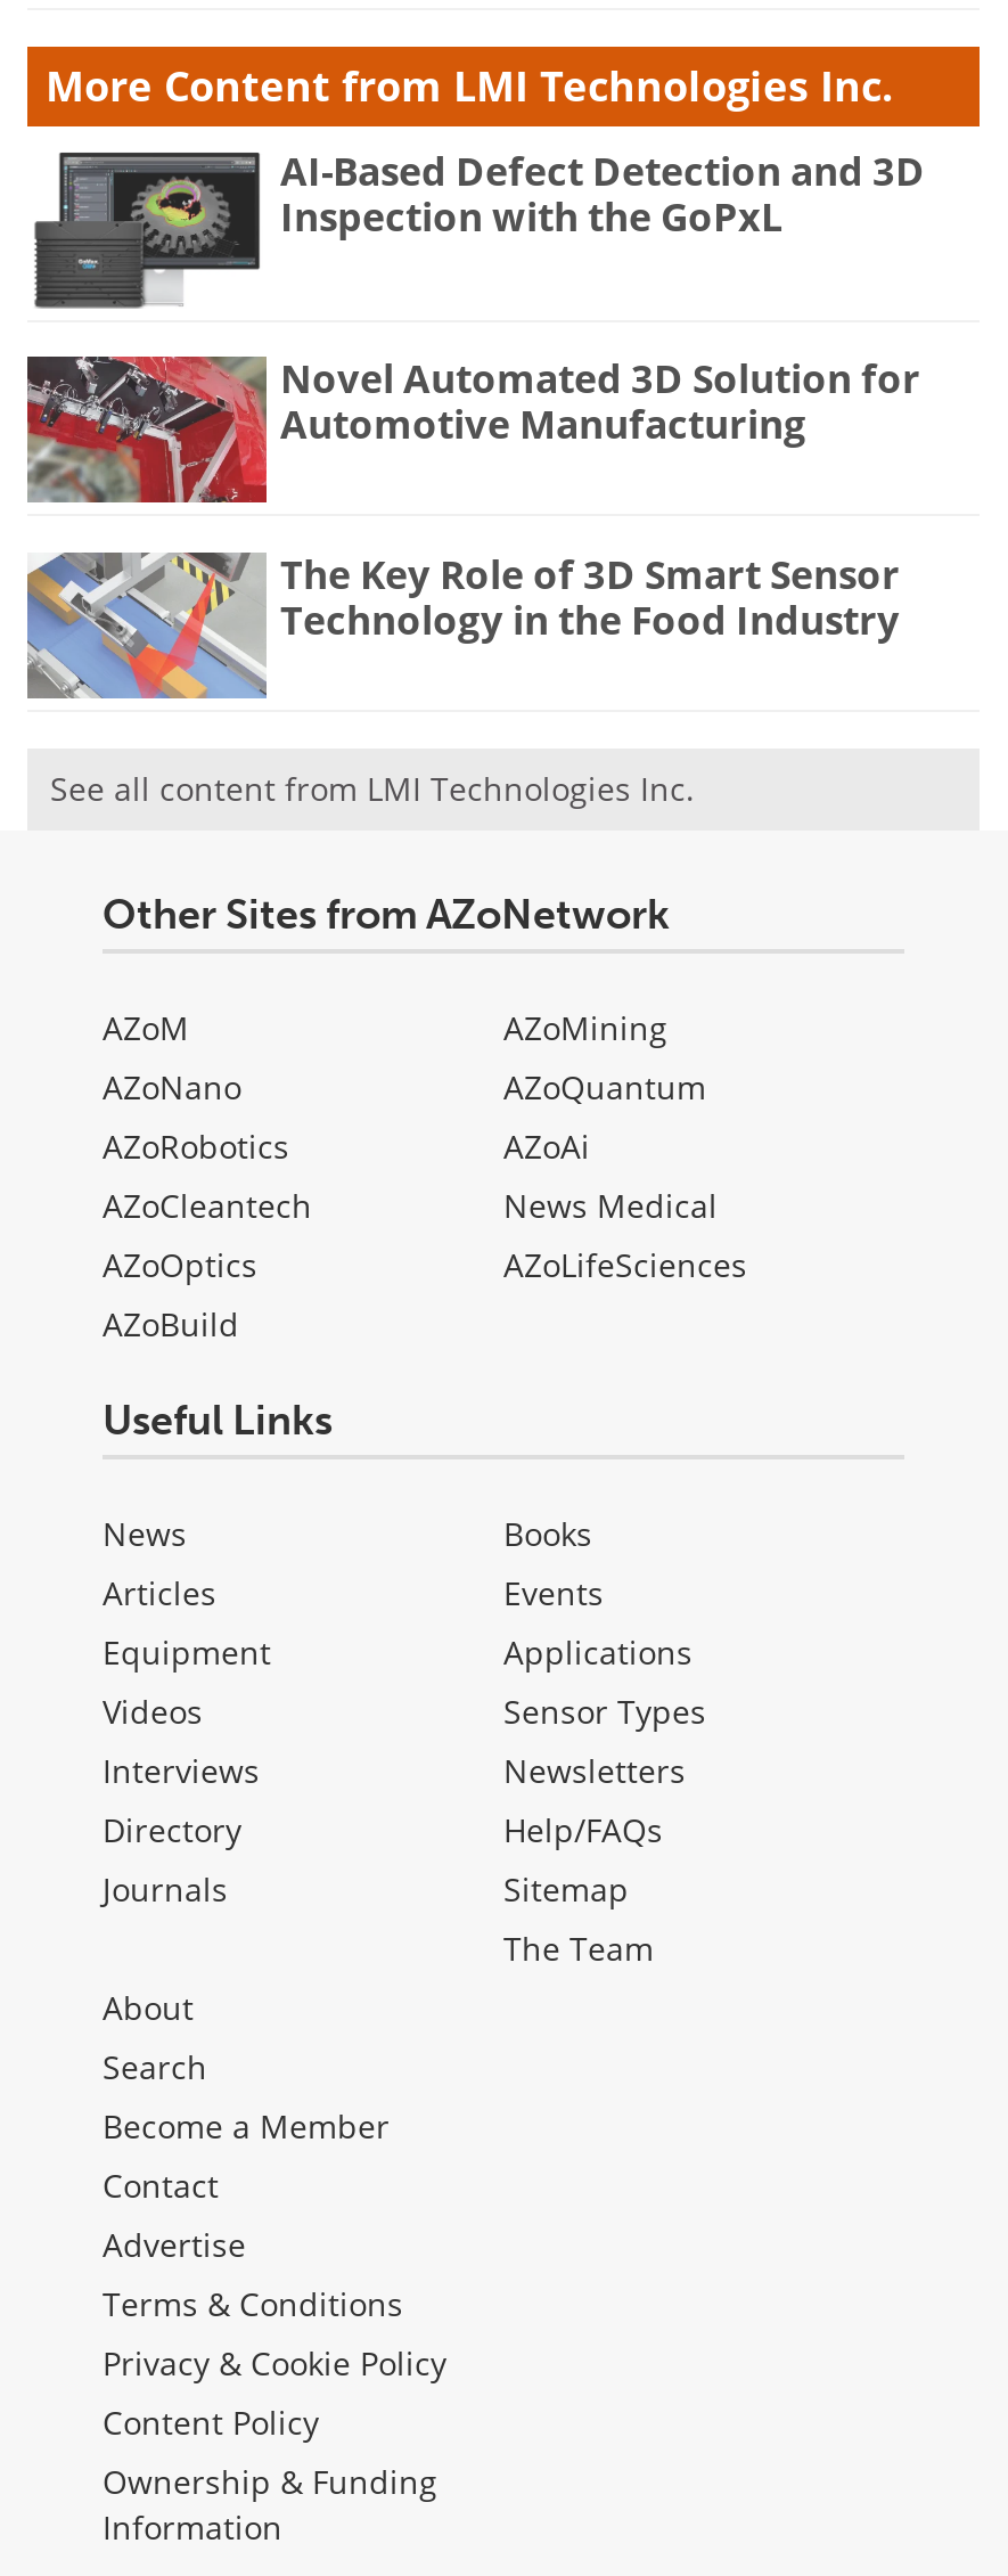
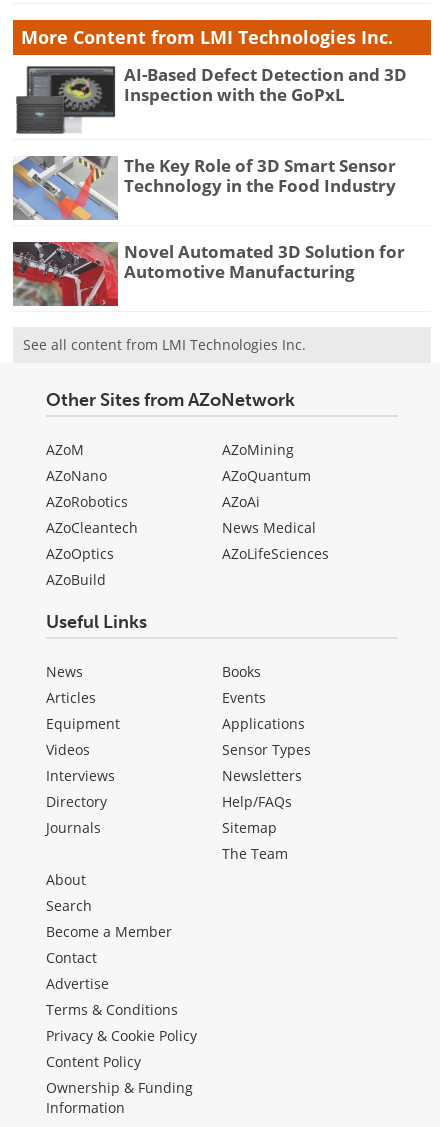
moved down: [image] | Novel Automated 3D Solution for | Automotive Manufacturing

moved up: [image] | The Key Role of 3D Smart Sensor | Technology in the Food Industry
